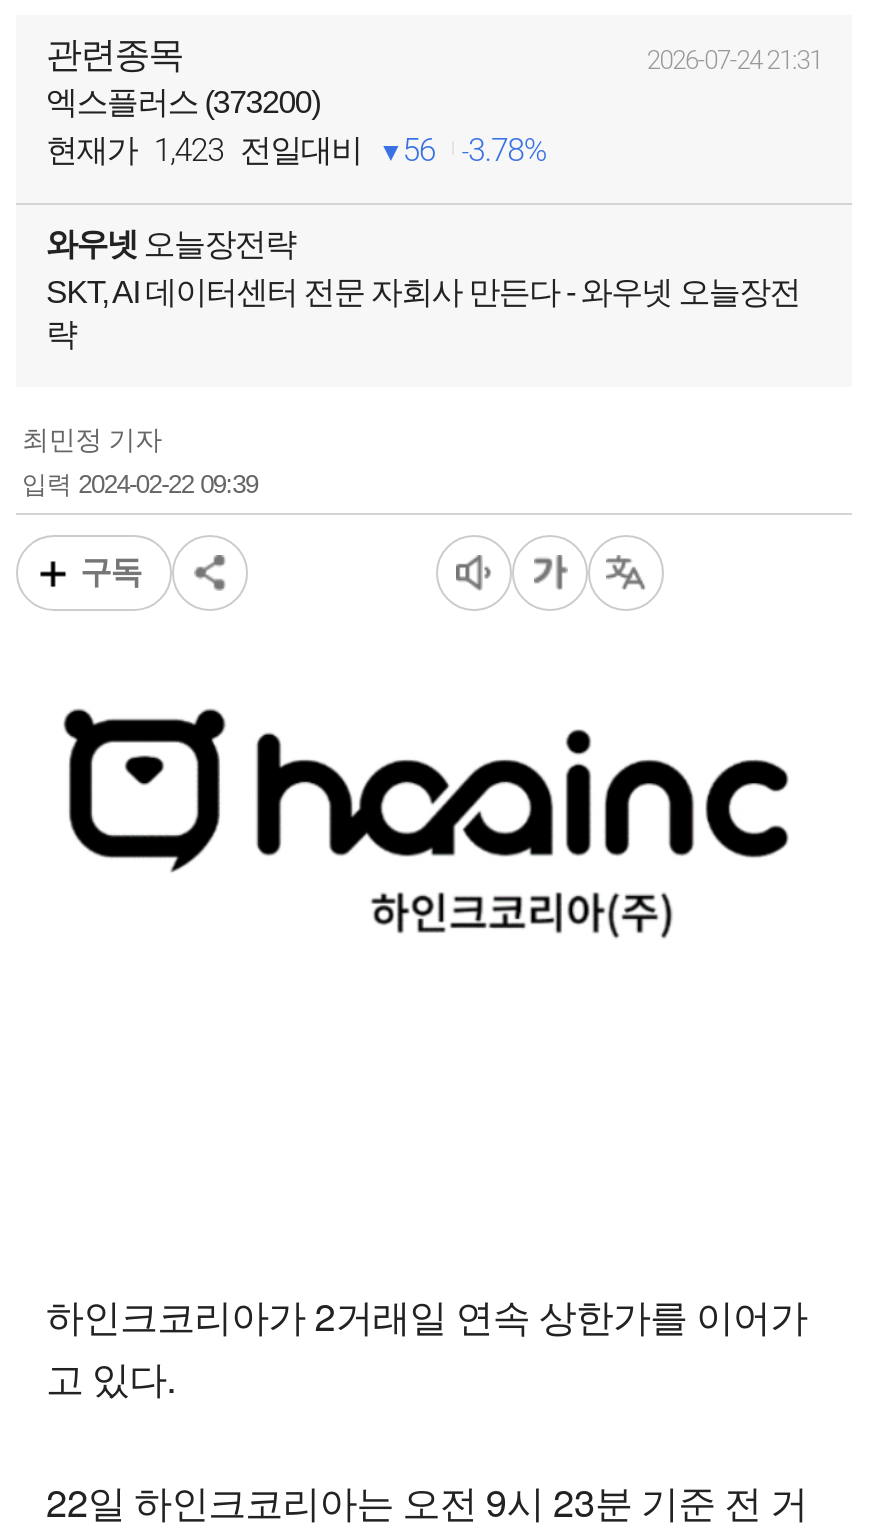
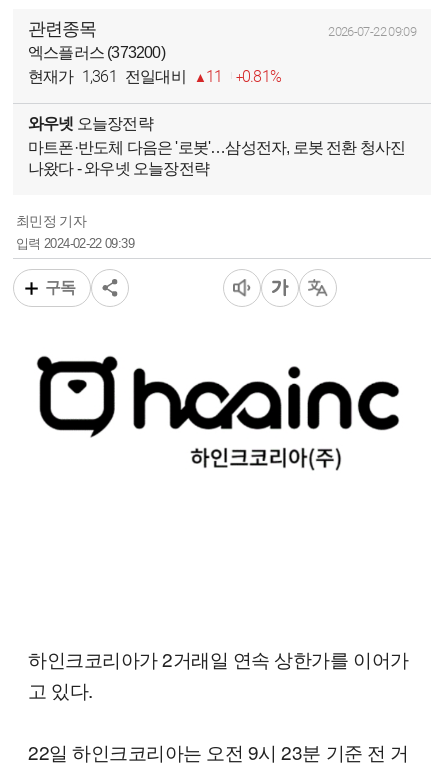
- 2026-07-24 21:31
+ 2026-07-22 09:09

- 현재가 1,423 전일대비
+ 현재가 1,361 전일대비

- 56
+ 11

- 3.78%
+ 0.81%

- SKT, AI 데이터센터 전문 자회사 만든다 - 와우넷 오늘장전
- 략
+ 마트폰·반도체 다음은 '로봇'…삼성전자, 로봇 전환 청사진
+ 나왔다 - 와우넷 오늘장전략
